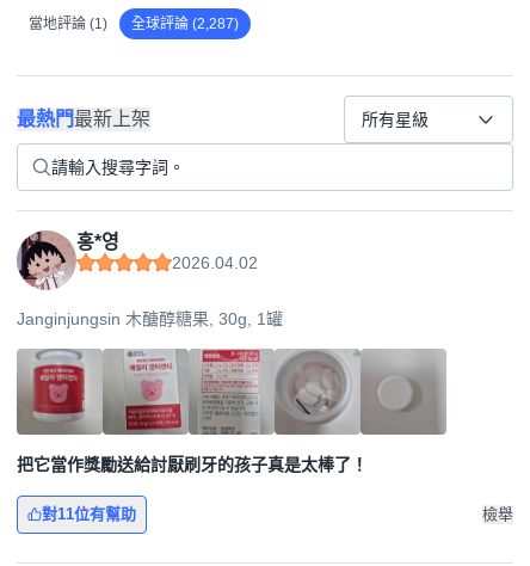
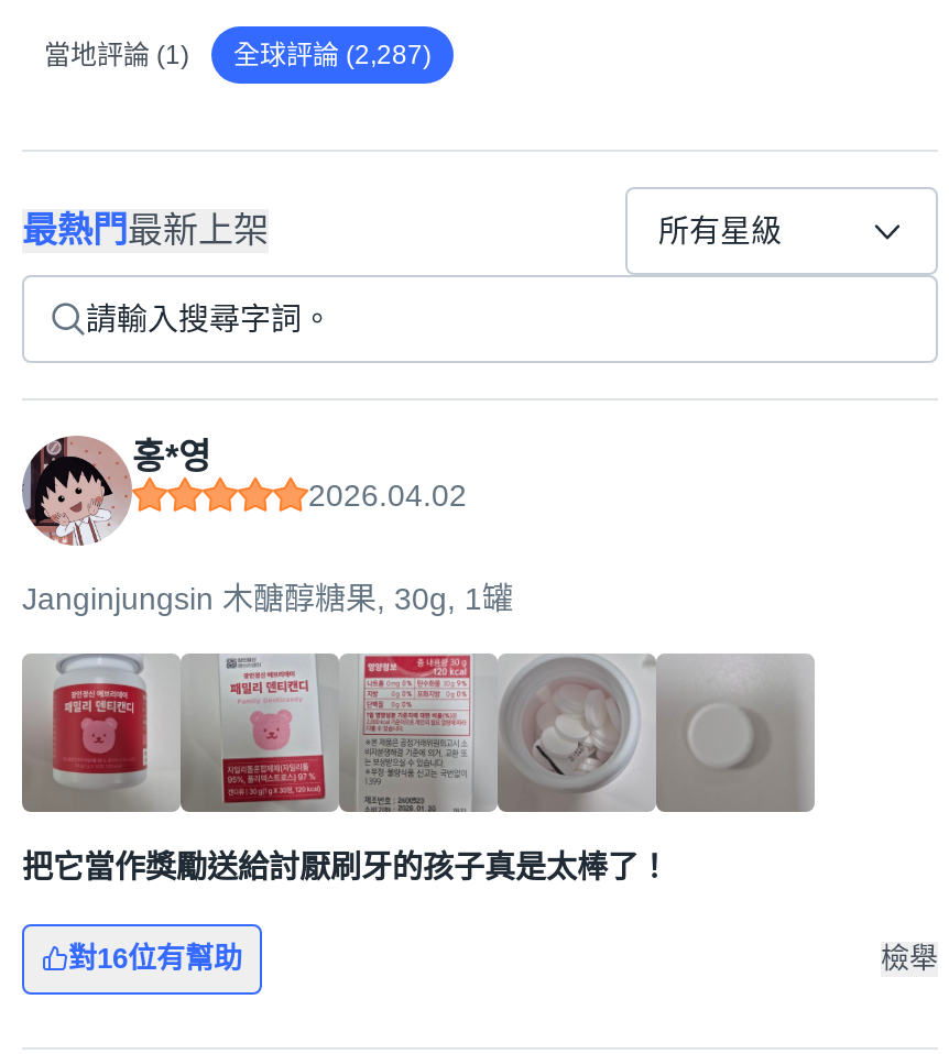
- 對11位有幫助
+ 對16位有幫助
